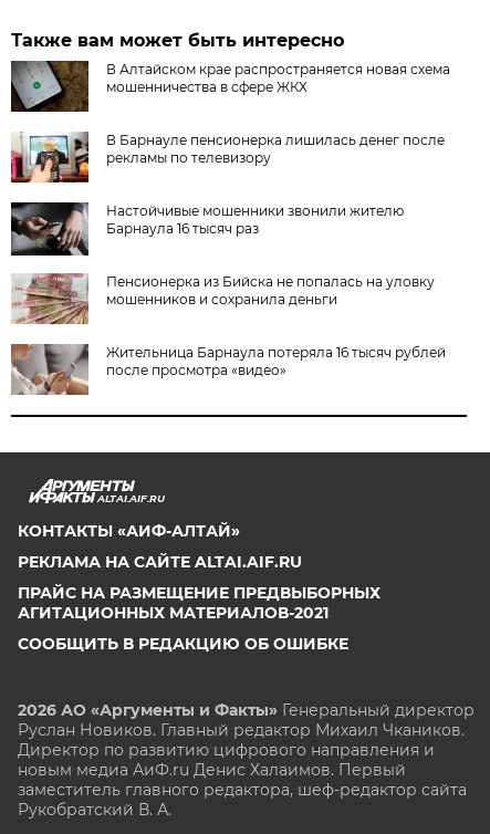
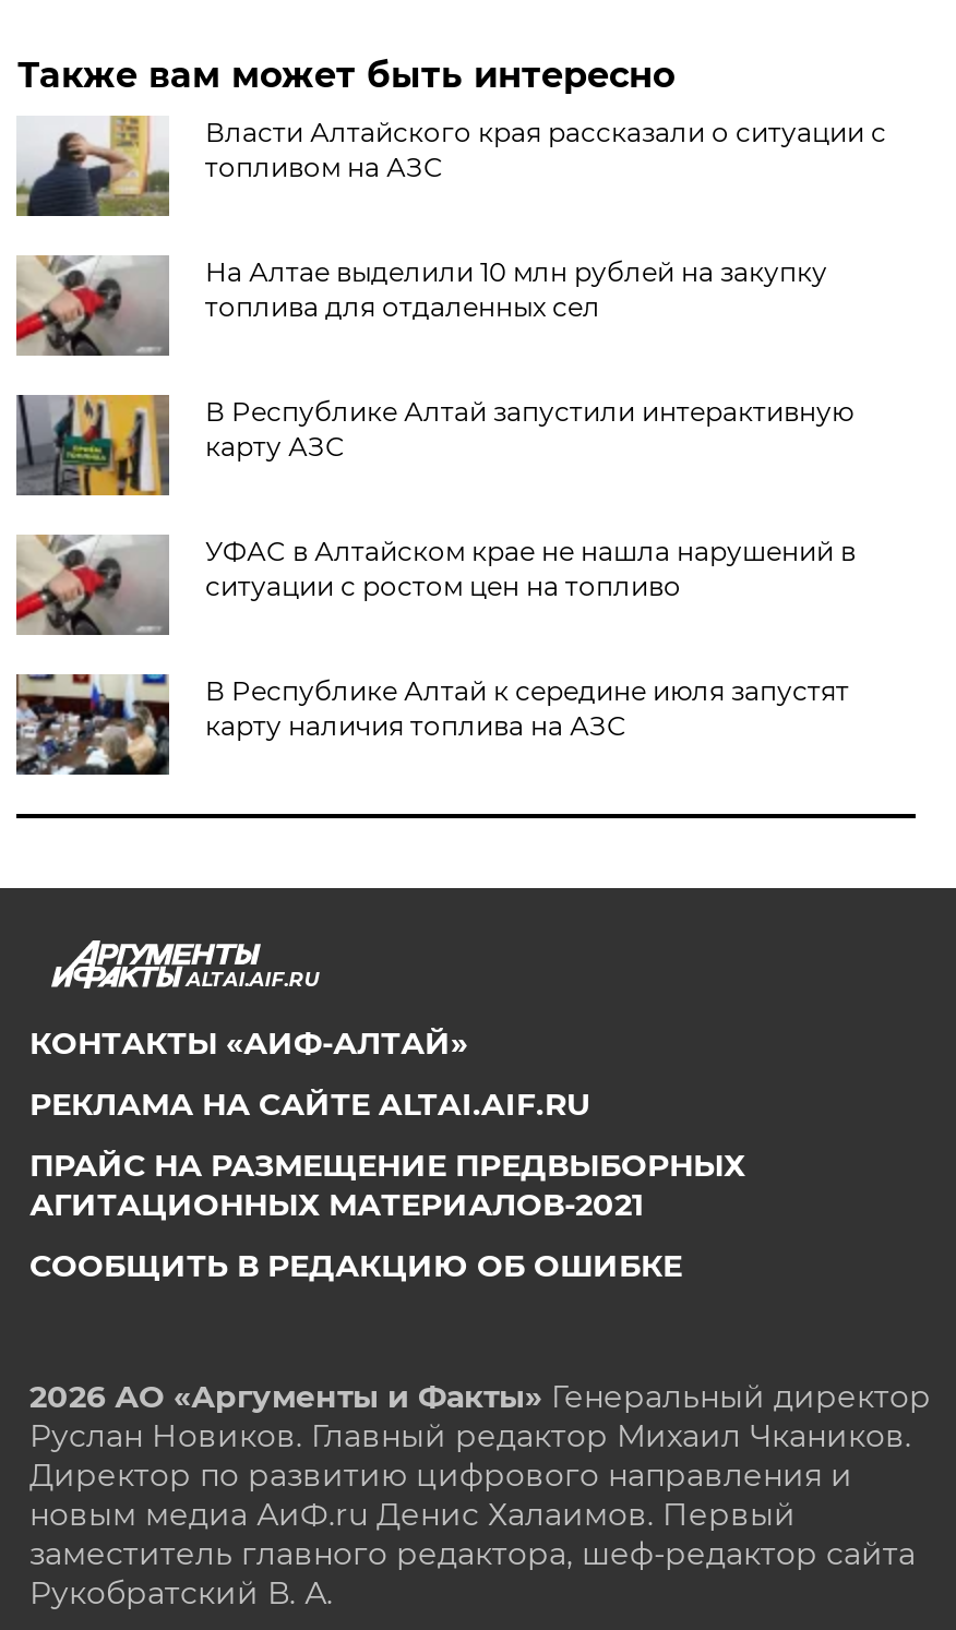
- [image]
- В Алтайском крае распространяется новая схема
- мошенничества в сфере ЖКХ
+ [image]
+ Власти Алтайского края рассказали о ситуации с
+ топливом на АЗС

- [image]
- В Барнауле пенсионерка лишилась денег после
- рекламы по телевизору
+ [image]
+ На Алтае выделили 10 млн рублей на закупку
+ топлива для отдаленных сел

- [image]
- Настойчивые мошенники звонили жителю
- Барнаула 16 тысяч раз
+ [image]
+ В Республике Алтай запустили интерактивную
+ карту АЗС

- [image]
- Пенсионерка из Бийска не попалась на уловку
- мошенников и сохранила деньги
+ [image]
+ УФАС в Алтайском крае не нашла нарушений в
+ ситуации с ростом цен на топливо

- [image]
- Жительница Барнаула потеряла 16 тысяч рублей
- после просмотра «видео»
+ [image]
+ В Республике Алтай к середине июля запустят
+ карту наличия топлива на АЗС
